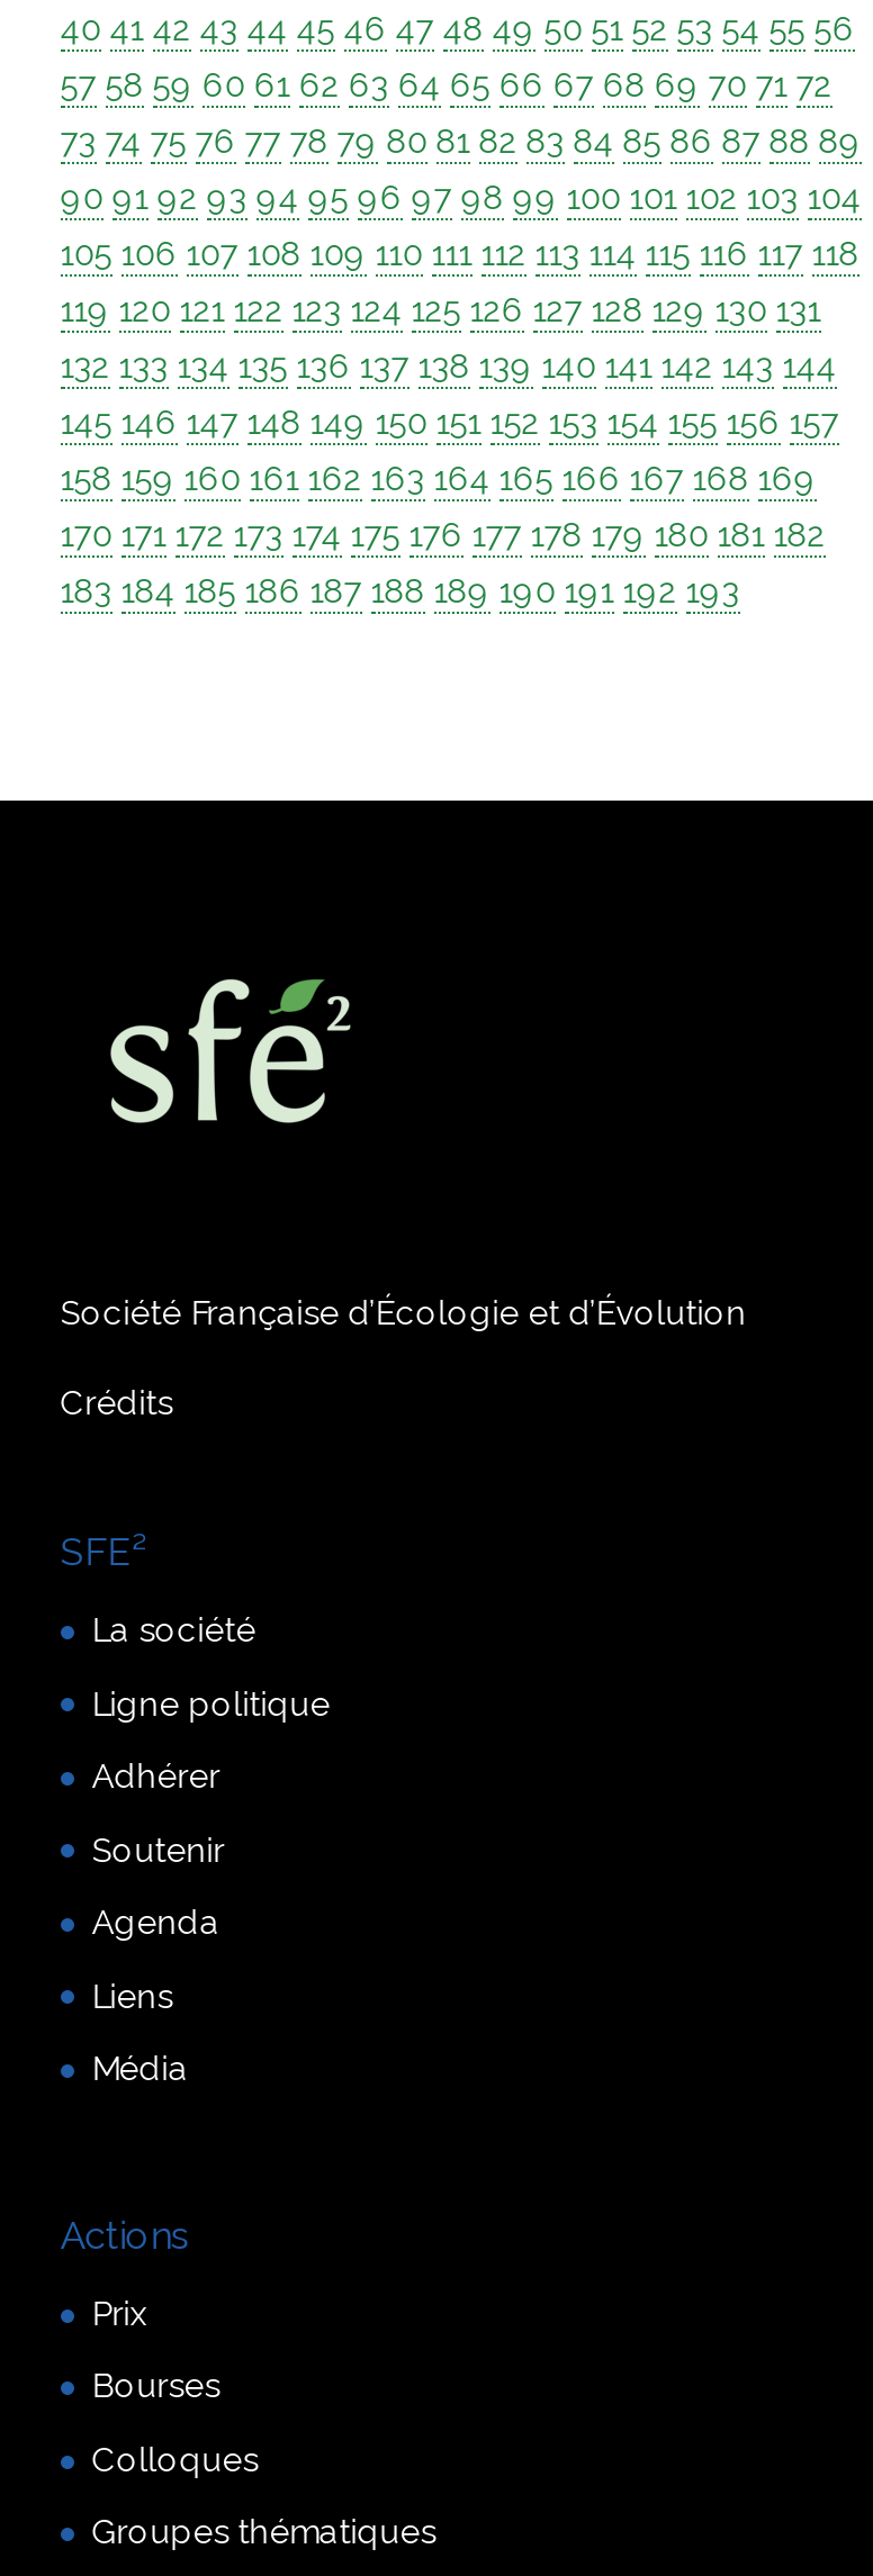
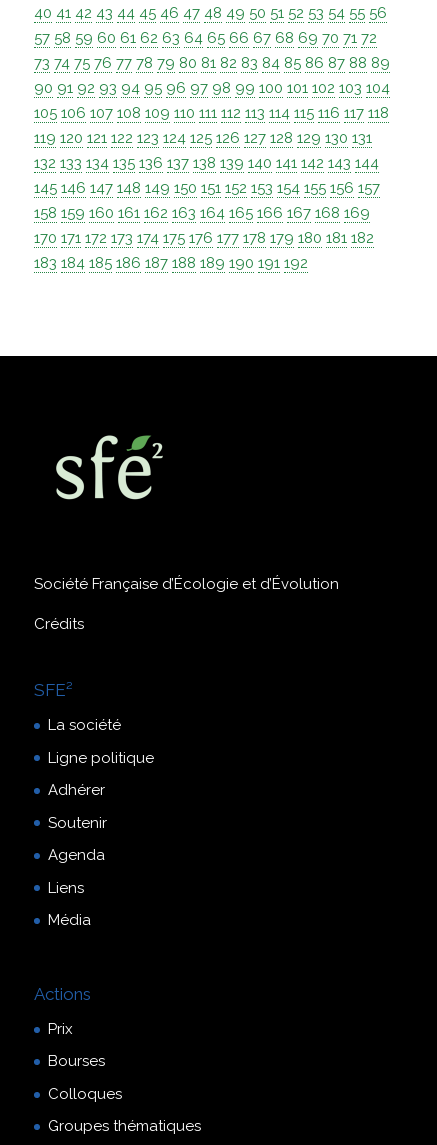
- 183 184 185 186 187 188 189 190 191 192 193
+ 183 184 185 186 187 188 189 190 191 192
